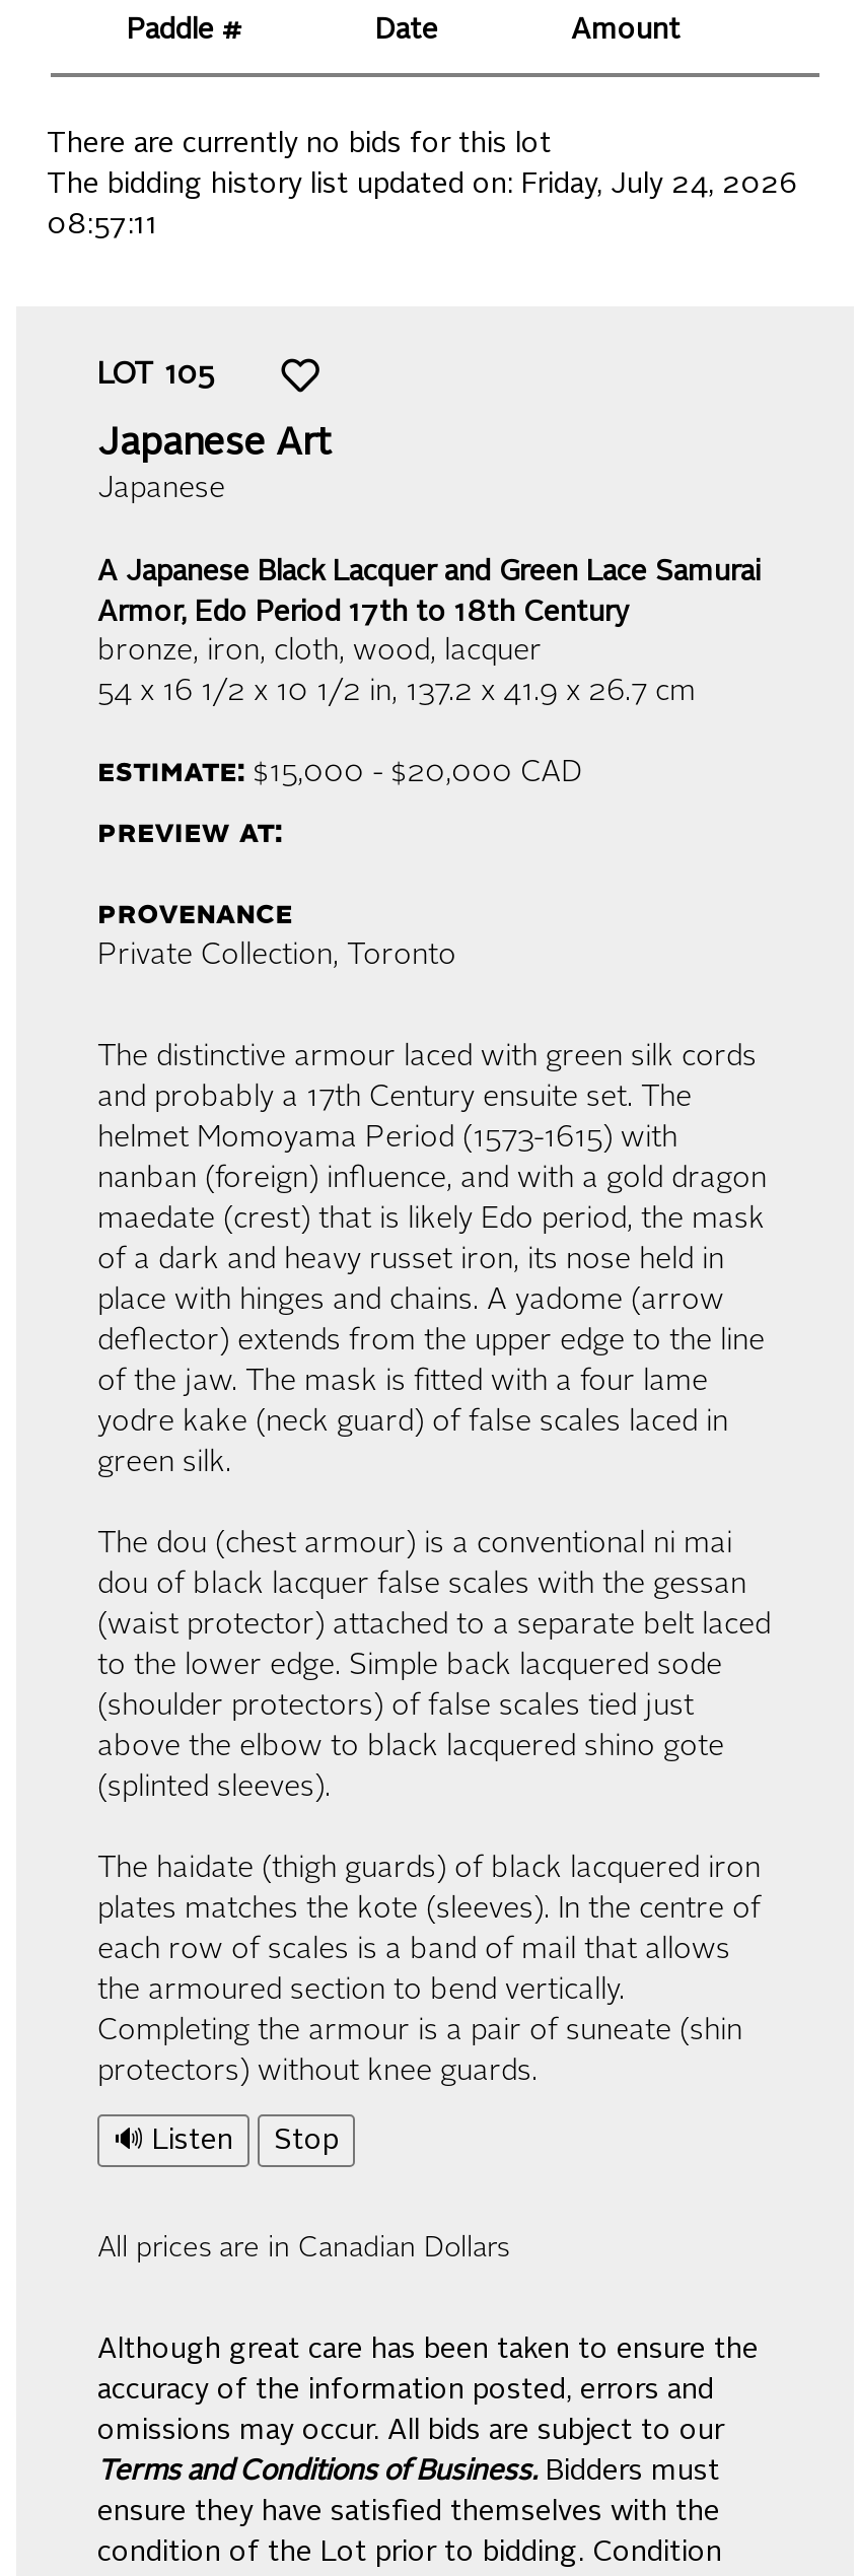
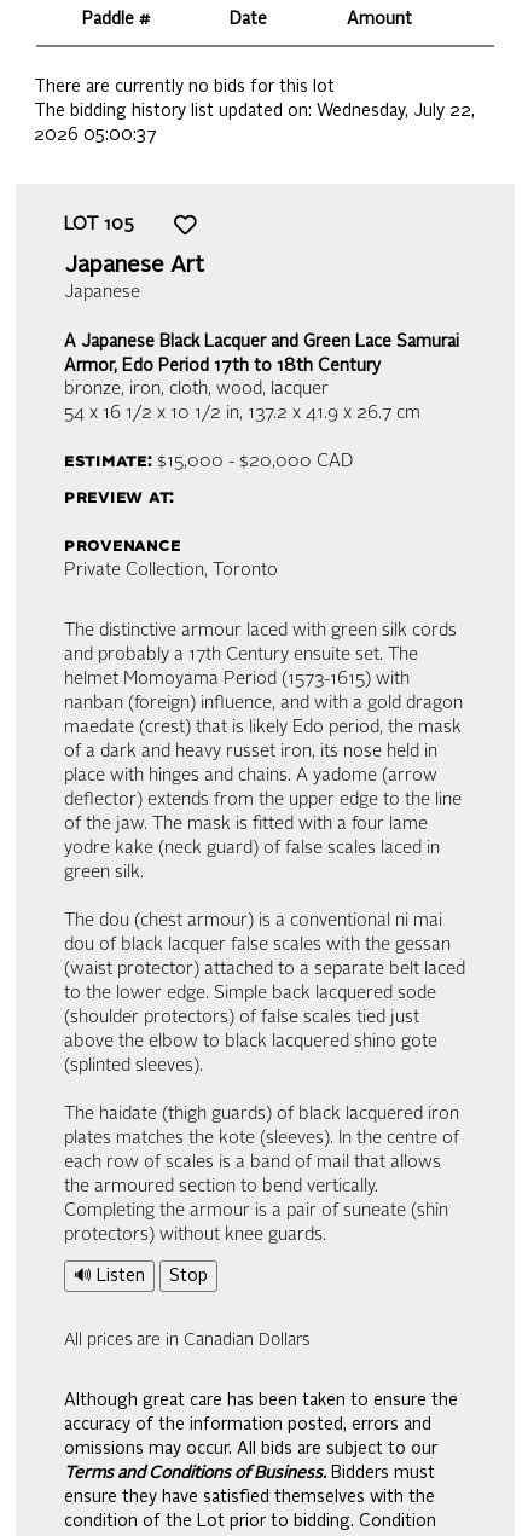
- The bidding history list updated on: Friday, July 24, 2026
- 08:57:11
+ The bidding history list updated on: Wednesday, July 22,
+ 2026 05:00:37
